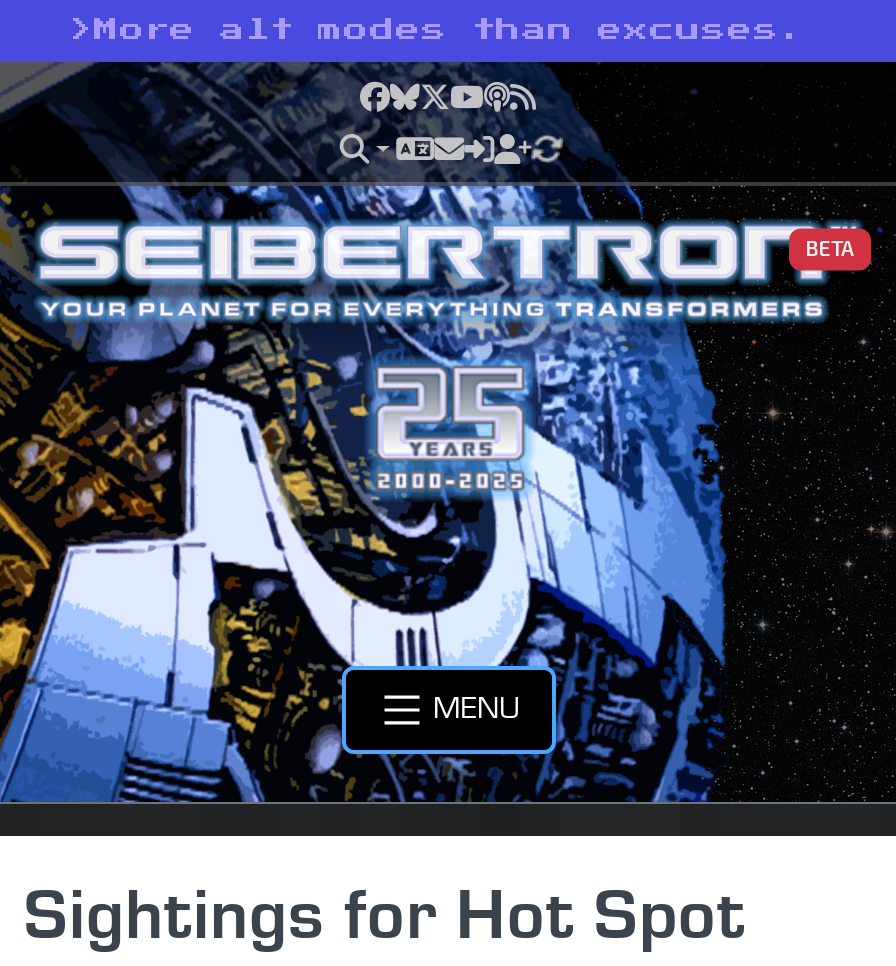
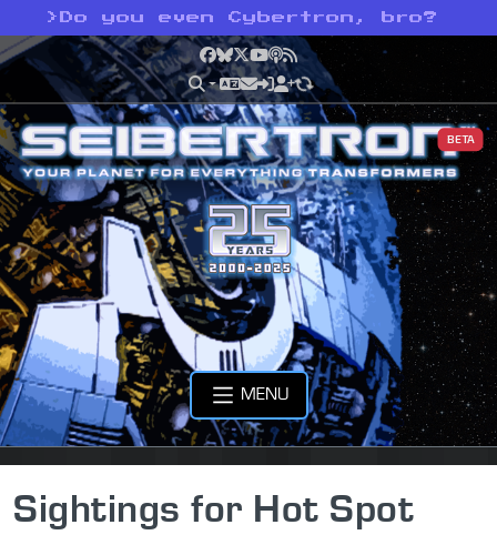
- > More alt modes than excuses.
+ > Do you even Cybertron, bro?
